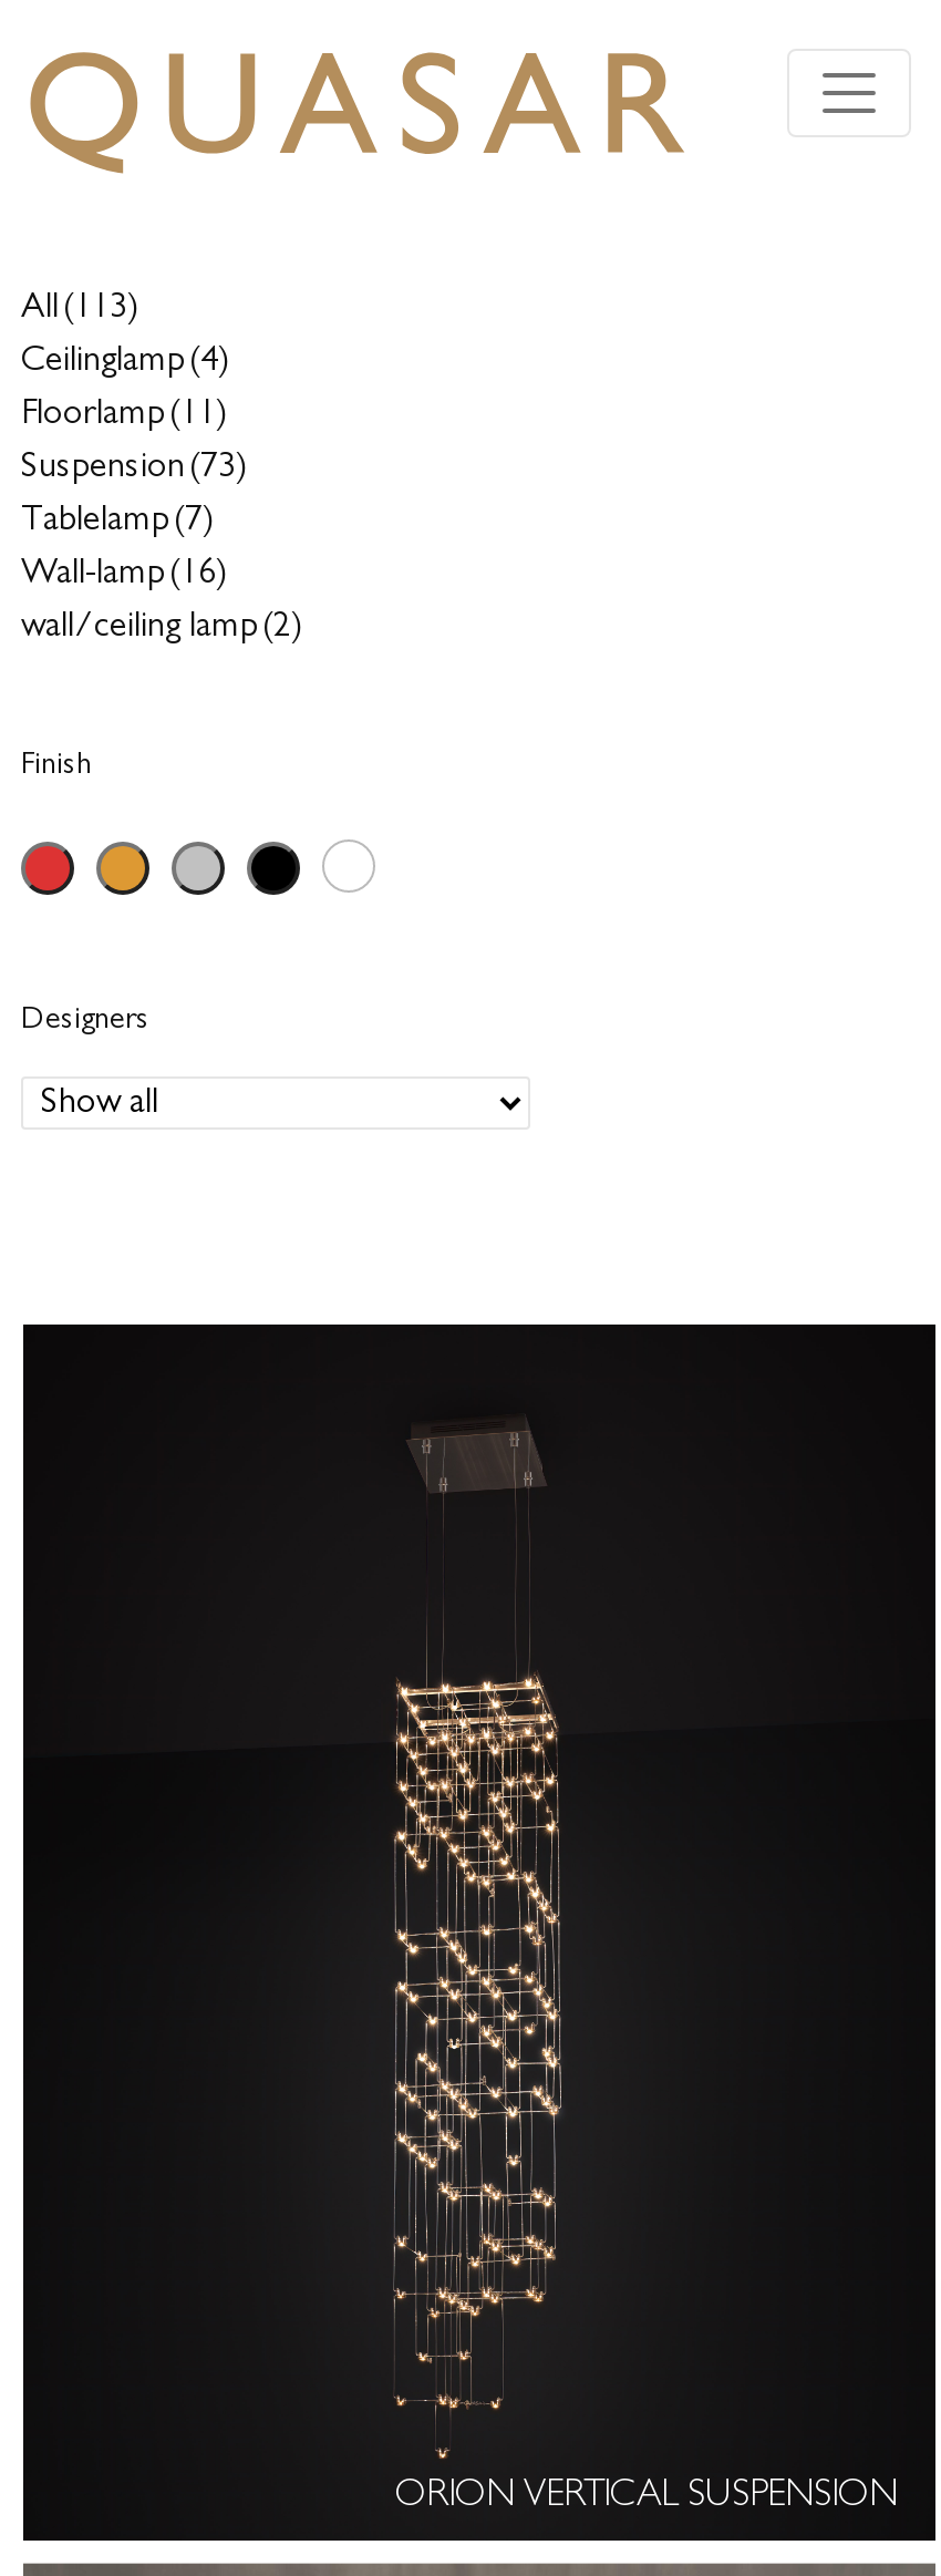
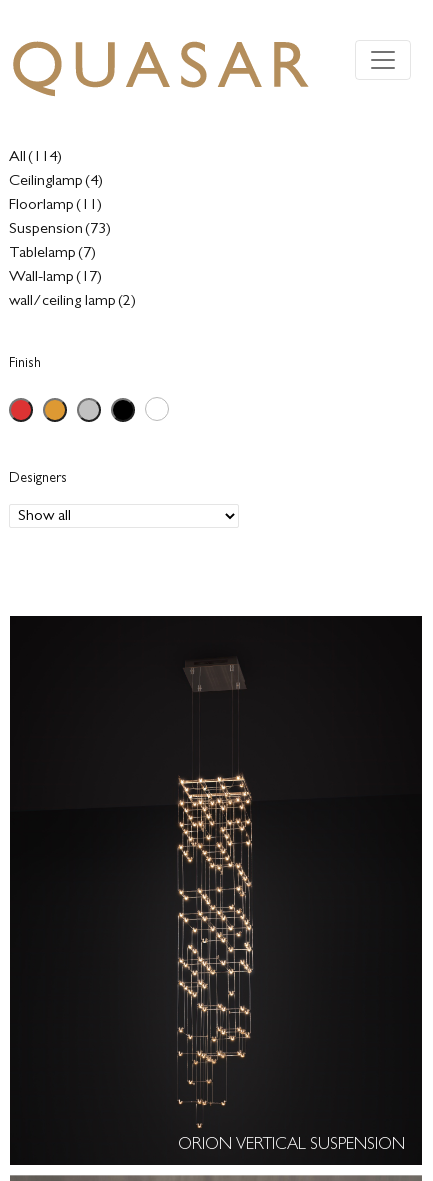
- All (113)
+ All (114)

- Wall-lamp (16)
+ Wall-lamp (17)
